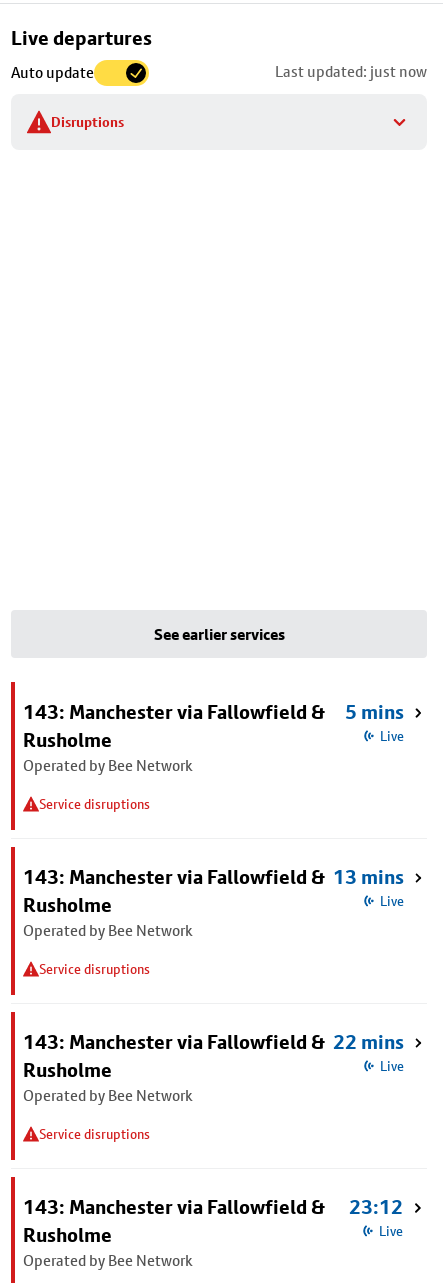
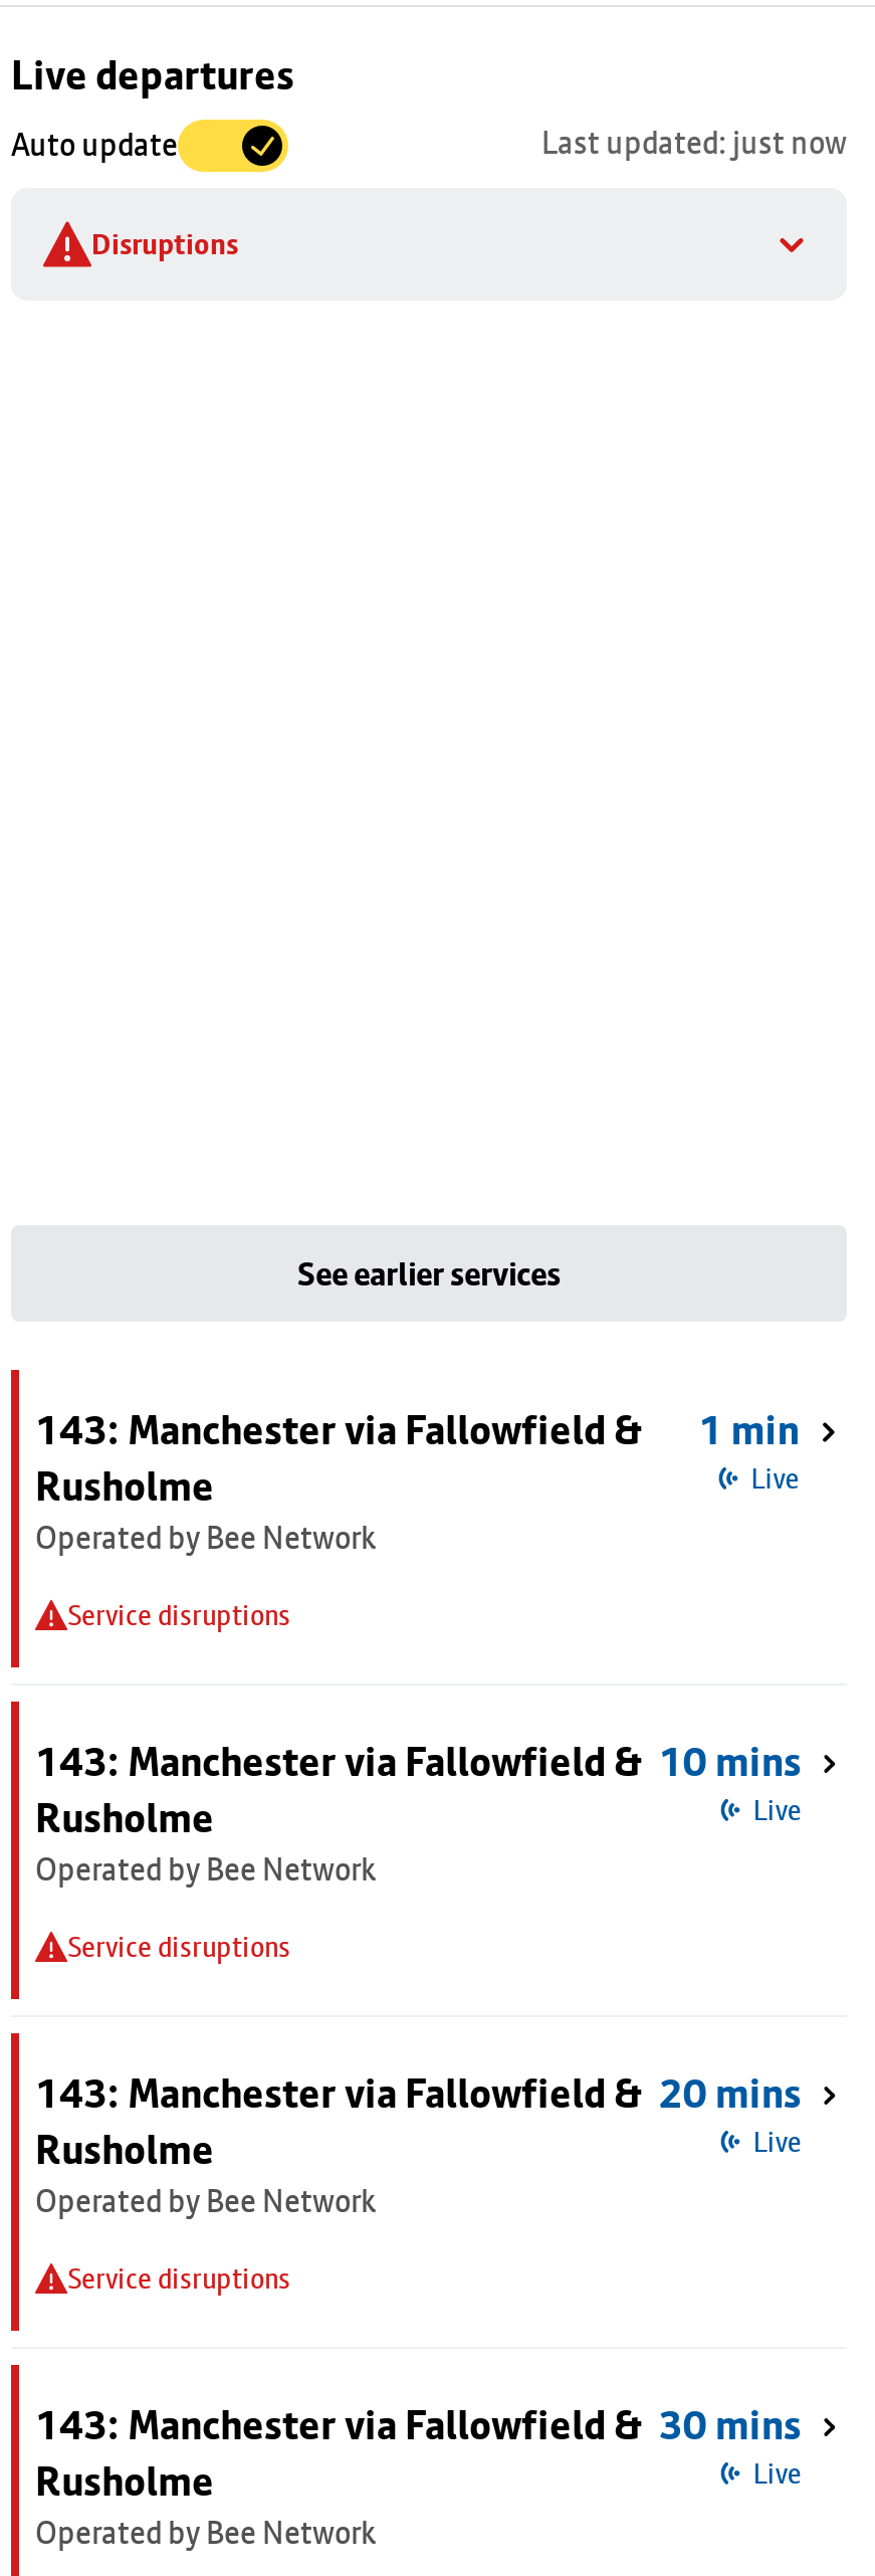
- 143: Manchester via Fallowfield & 5 mins
+ 143: Manchester via Fallowfield & 1 min

- 143: Manchester via Fallowfield & 13 mins
+ 143: Manchester via Fallowfield & 10 mins

- 143: Manchester via Fallowfield & 22 mins
+ 143: Manchester via Fallowfield & 20 mins

- 143: Manchester via Fallowfield & 23:12
+ 143: Manchester via Fallowfield & 30 mins
